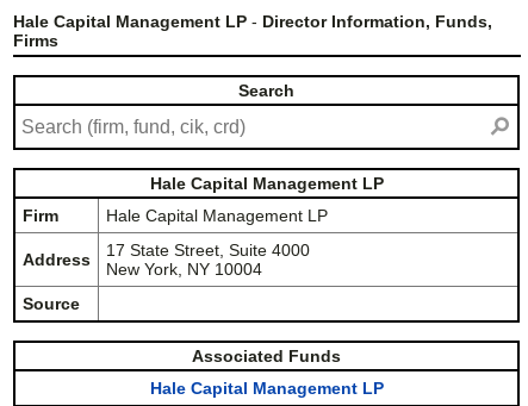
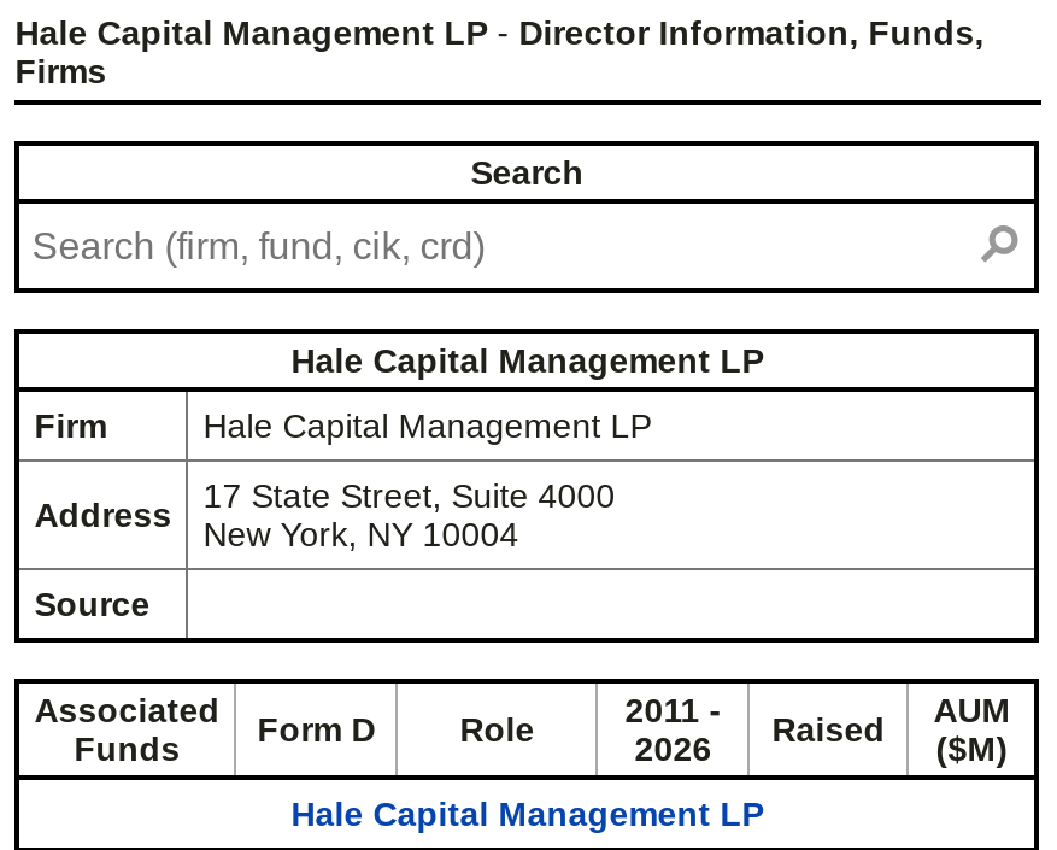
- Associated Funds
+ Associated
+ Funds
+ Form D
+ Role
+ 2011 -
+ 2026
+ Raised
+ AUM
+ ($M)
